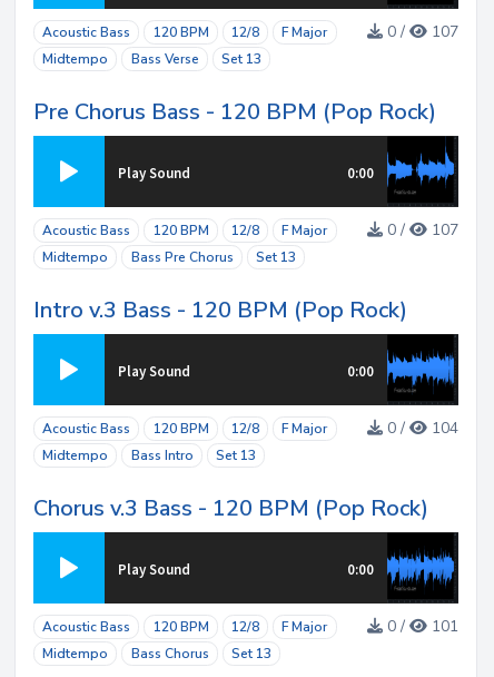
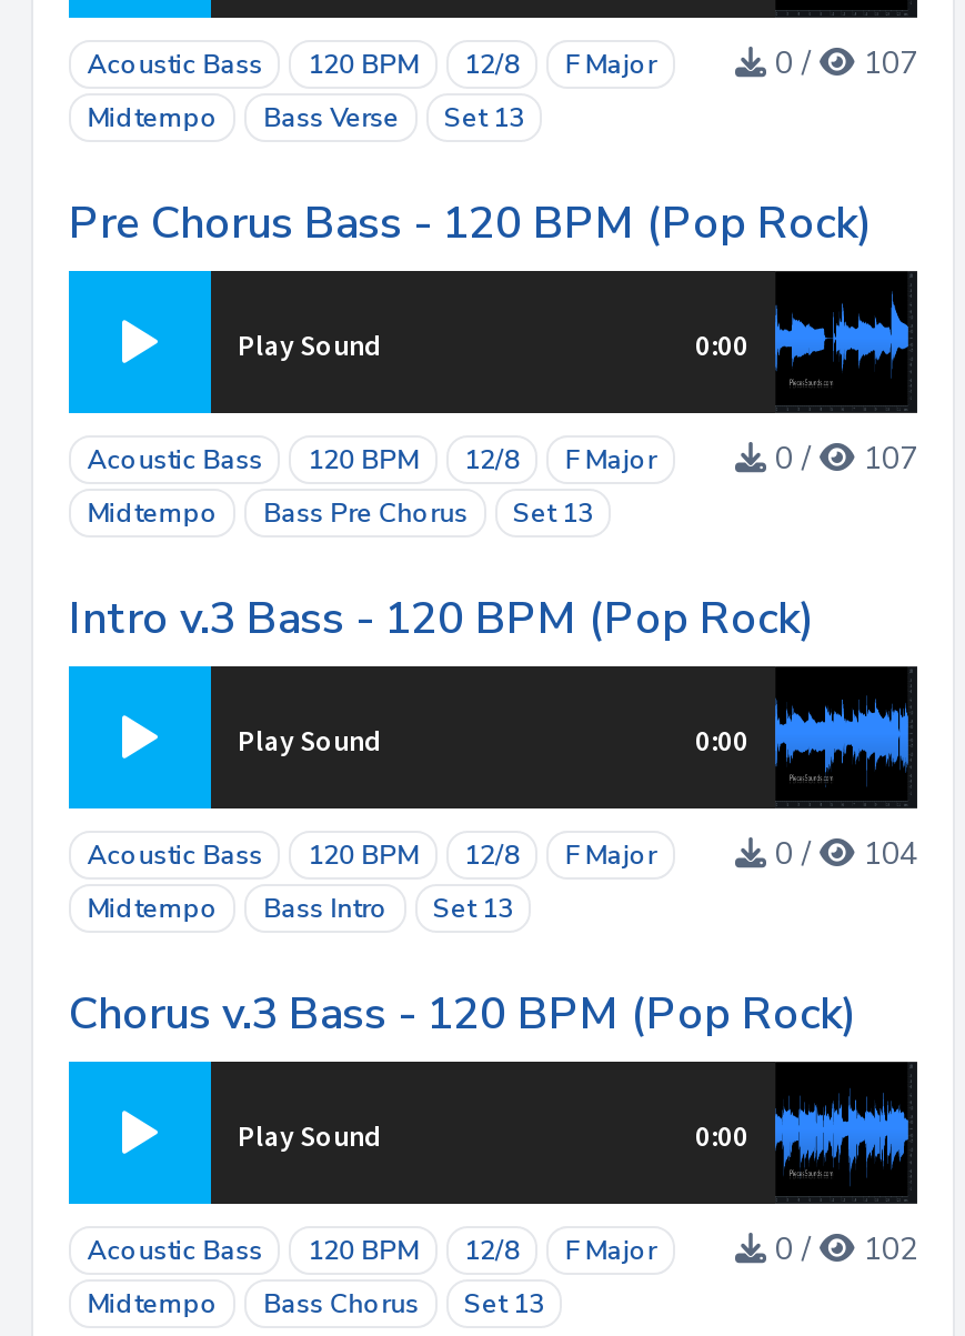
- 101
+ 102
